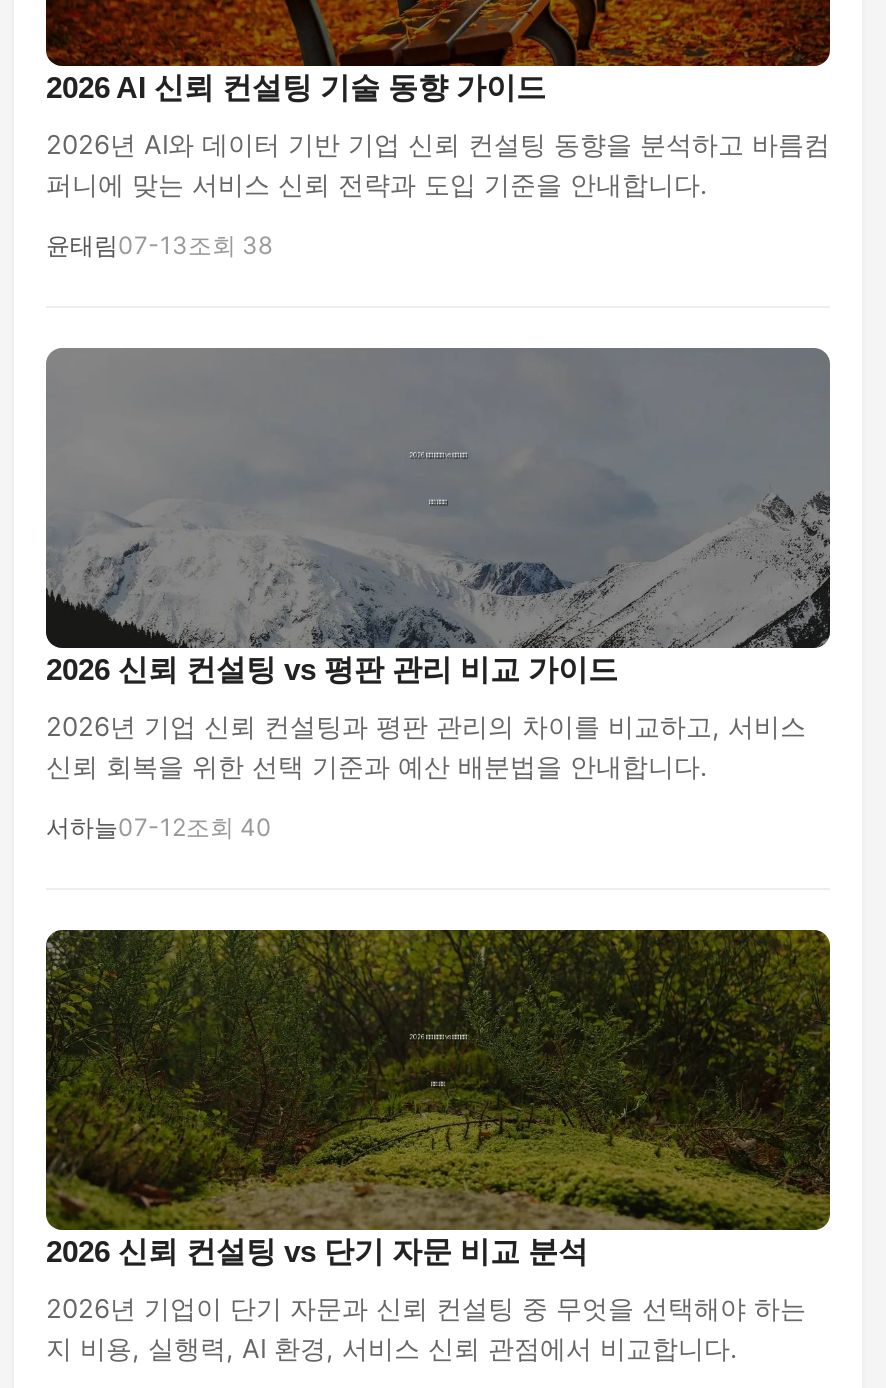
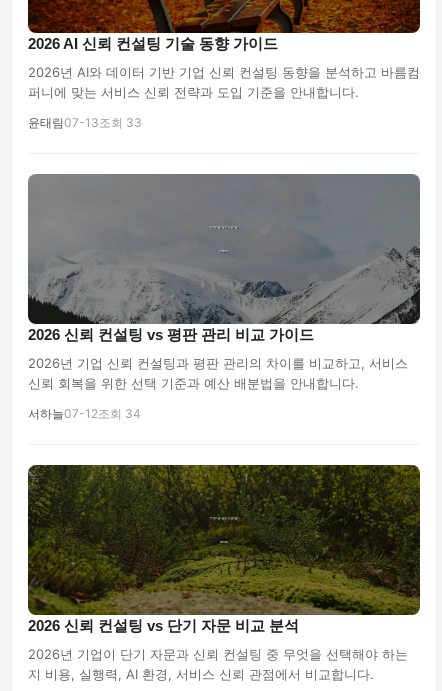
- 윤태림 07-13조회 38
+ 윤태림 07-13조회 33

- 서하늘07-12조회 40
+ 서하늘07-12조회 34
